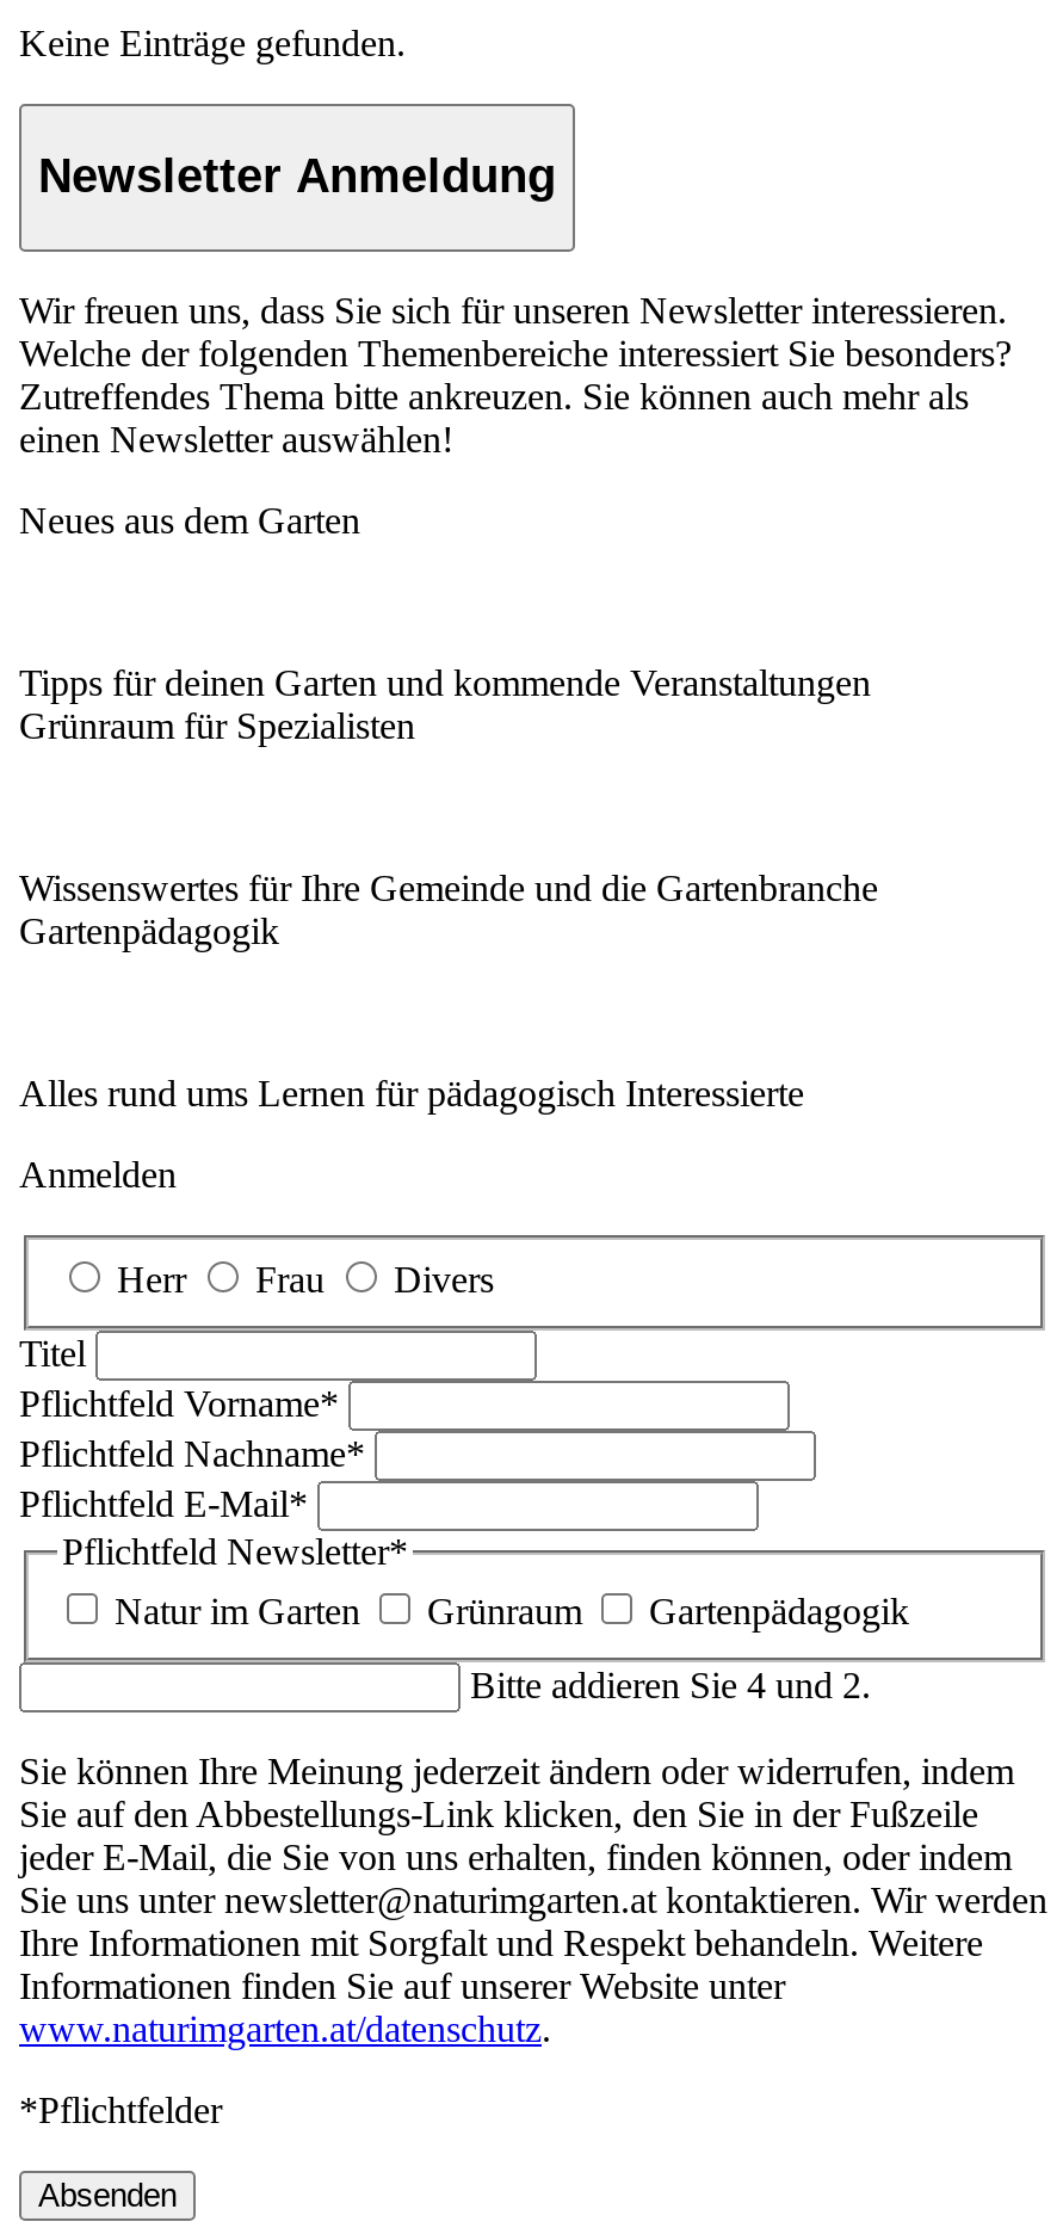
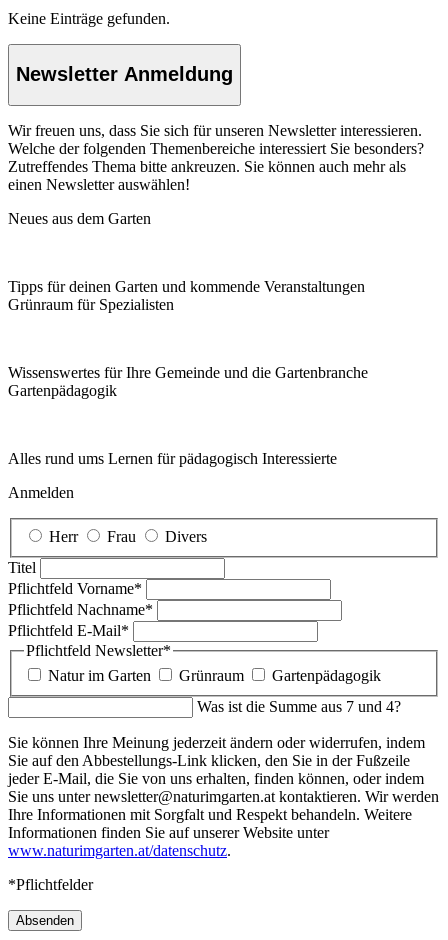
- Bitte addieren Sie 4 und 2.
+ Was ist die Summe aus 7 und 4?
